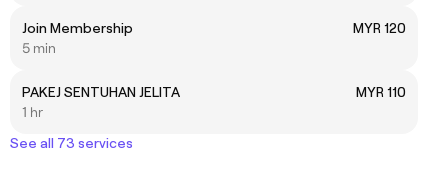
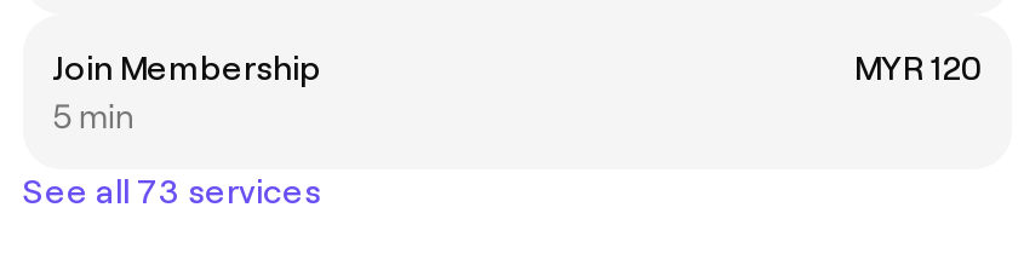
- PAKEJ SENTUHAN JELITA
- MYR 110
- 1 hr
